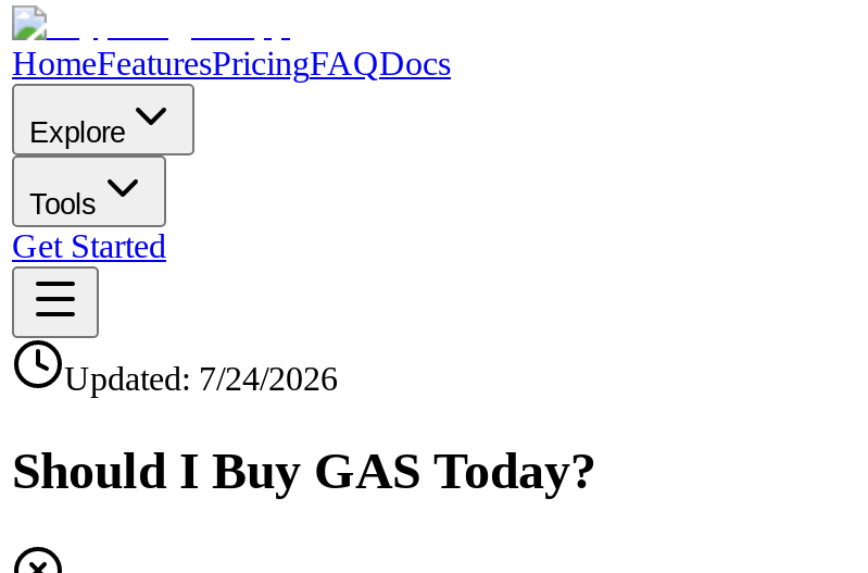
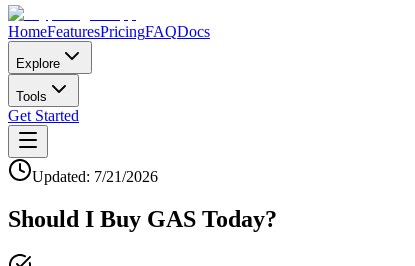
- Updated: 7/24/2026
+ Updated: 7/21/2026
